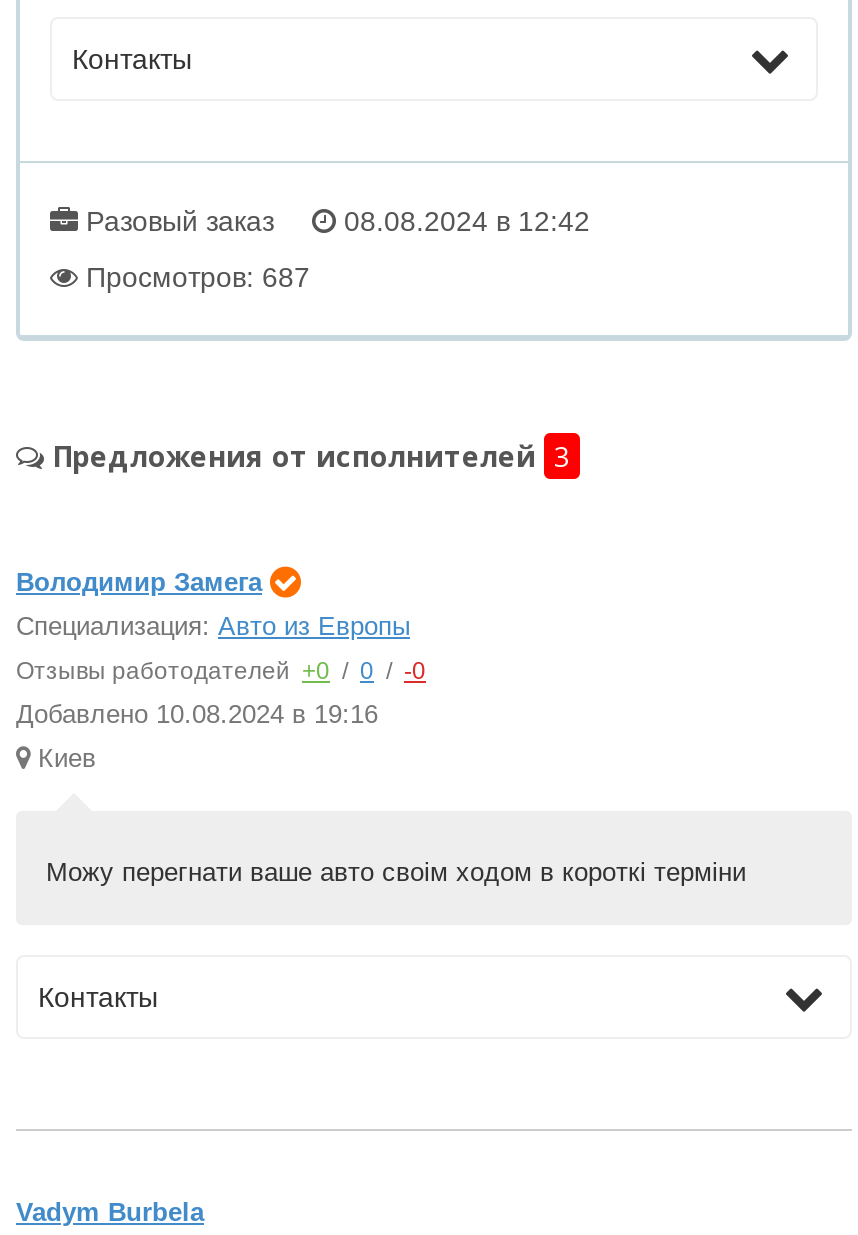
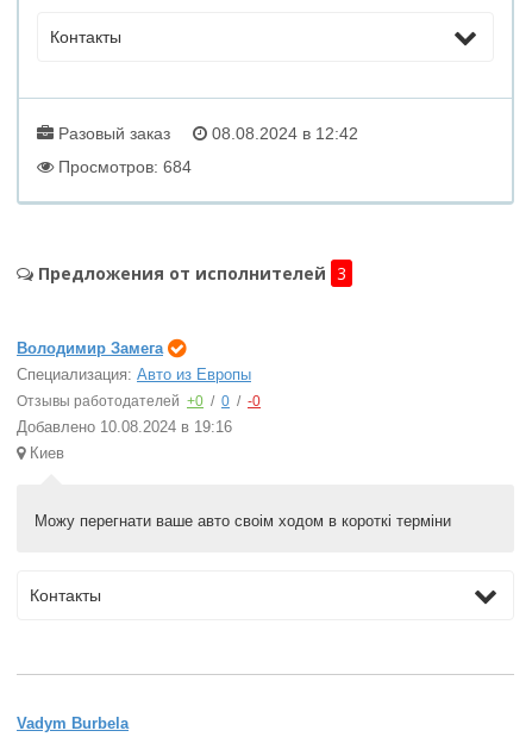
- Просмотров: 687
+ Просмотров: 684
